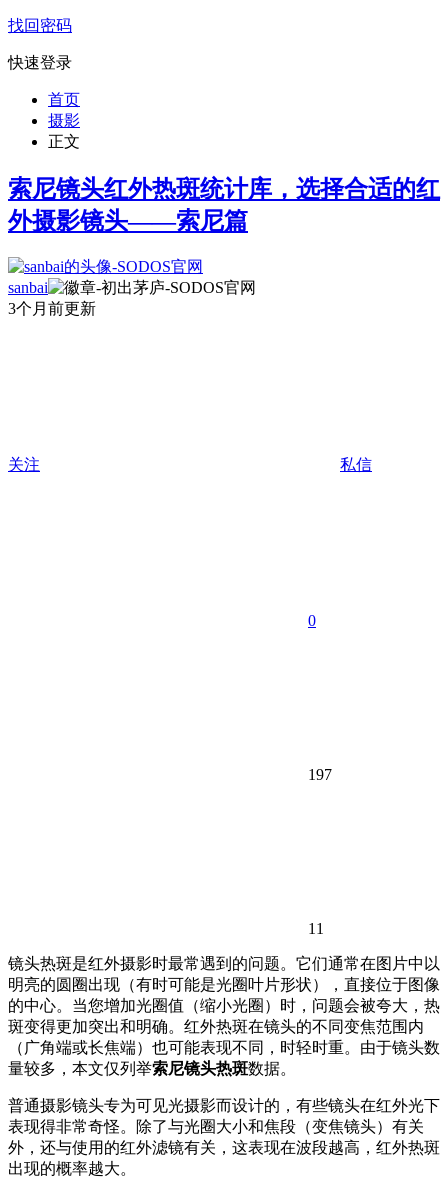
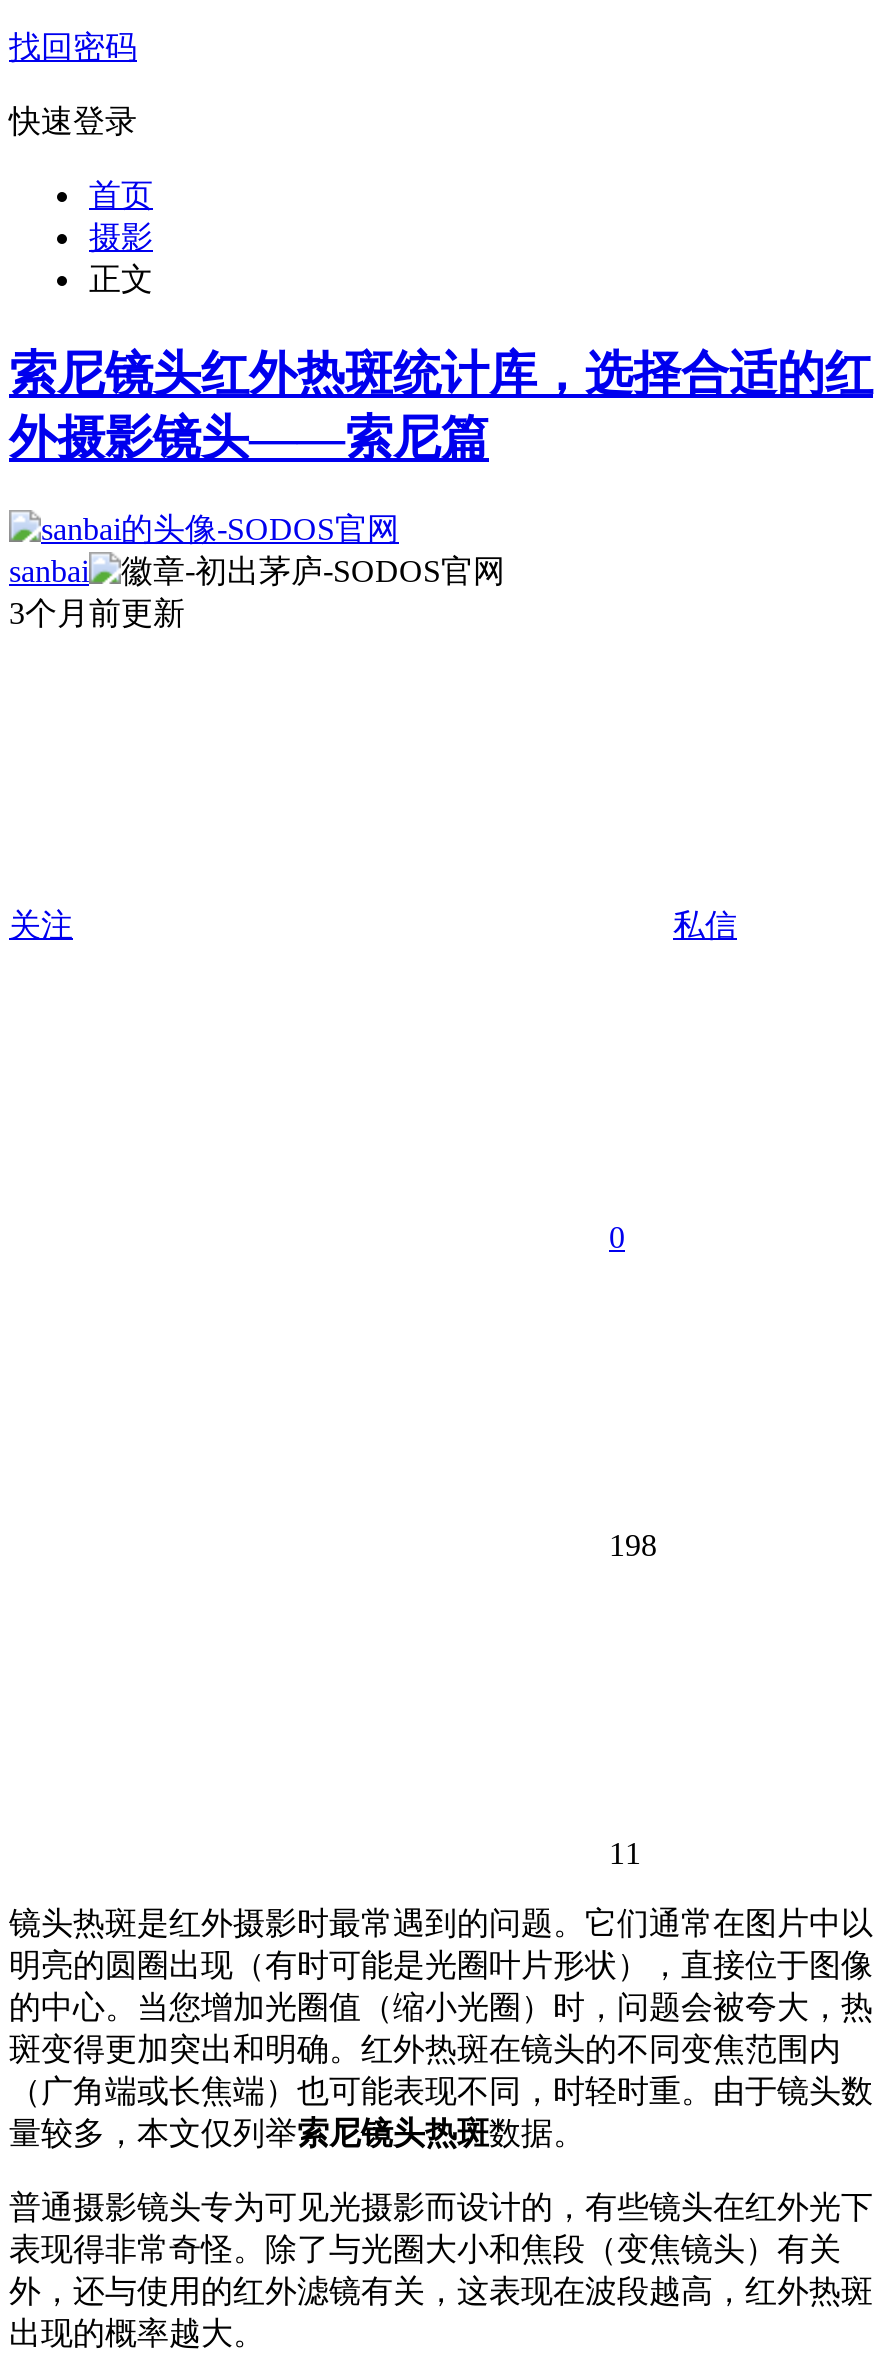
- 197
+ 198
